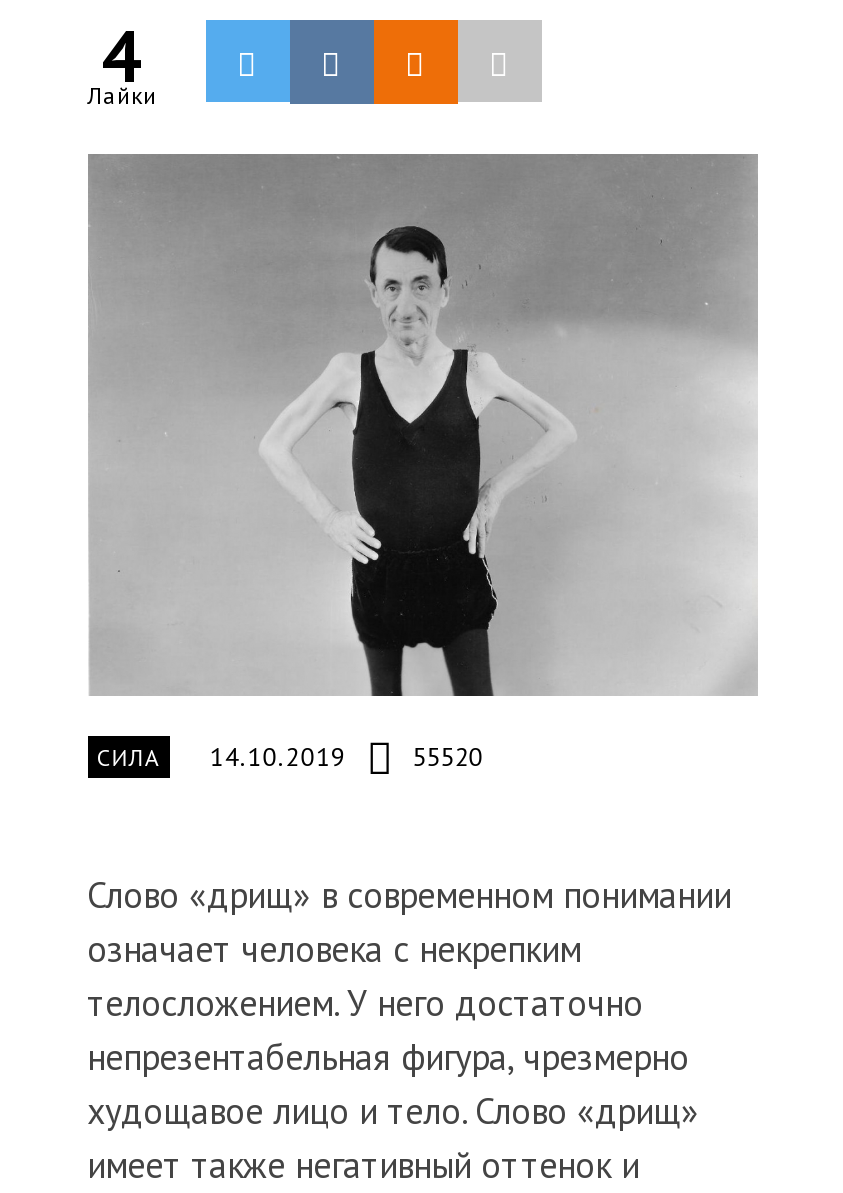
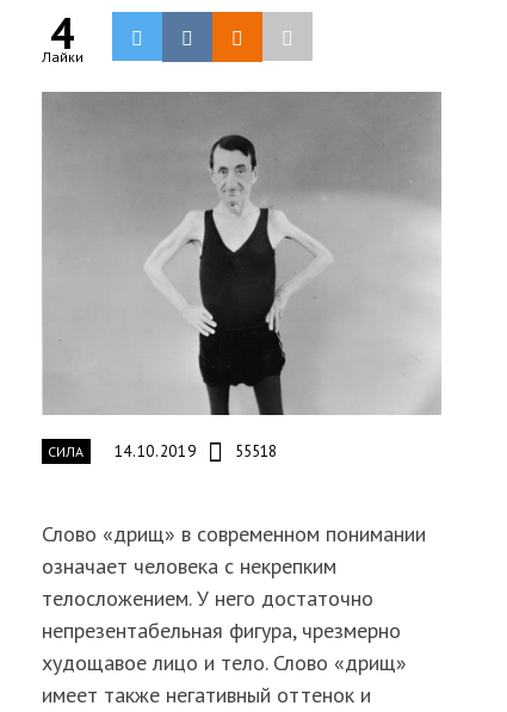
- СИЛА 14.10.2019 55520
+ СИЛА 14.10.2019 55518
